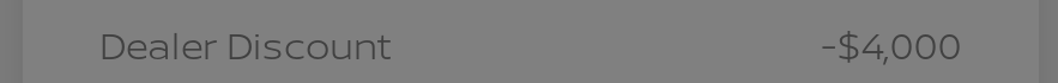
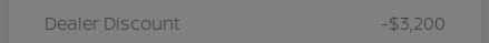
- -$4,000
+ -$3,200
